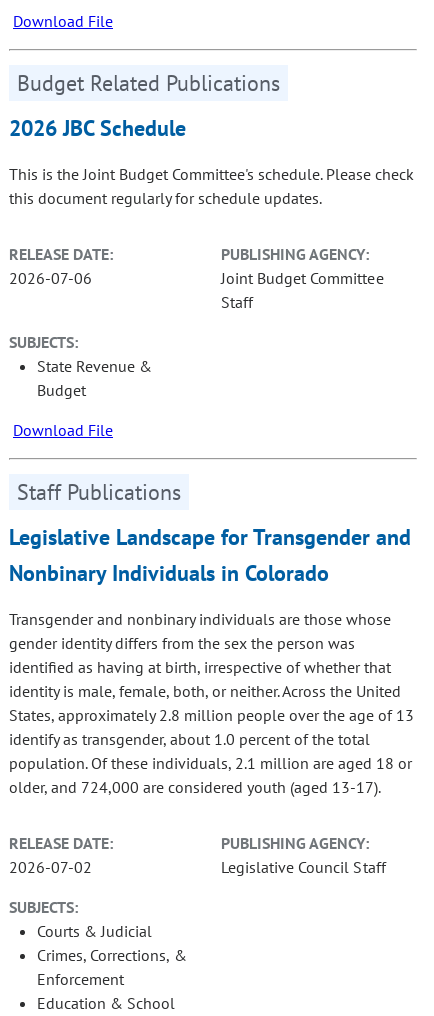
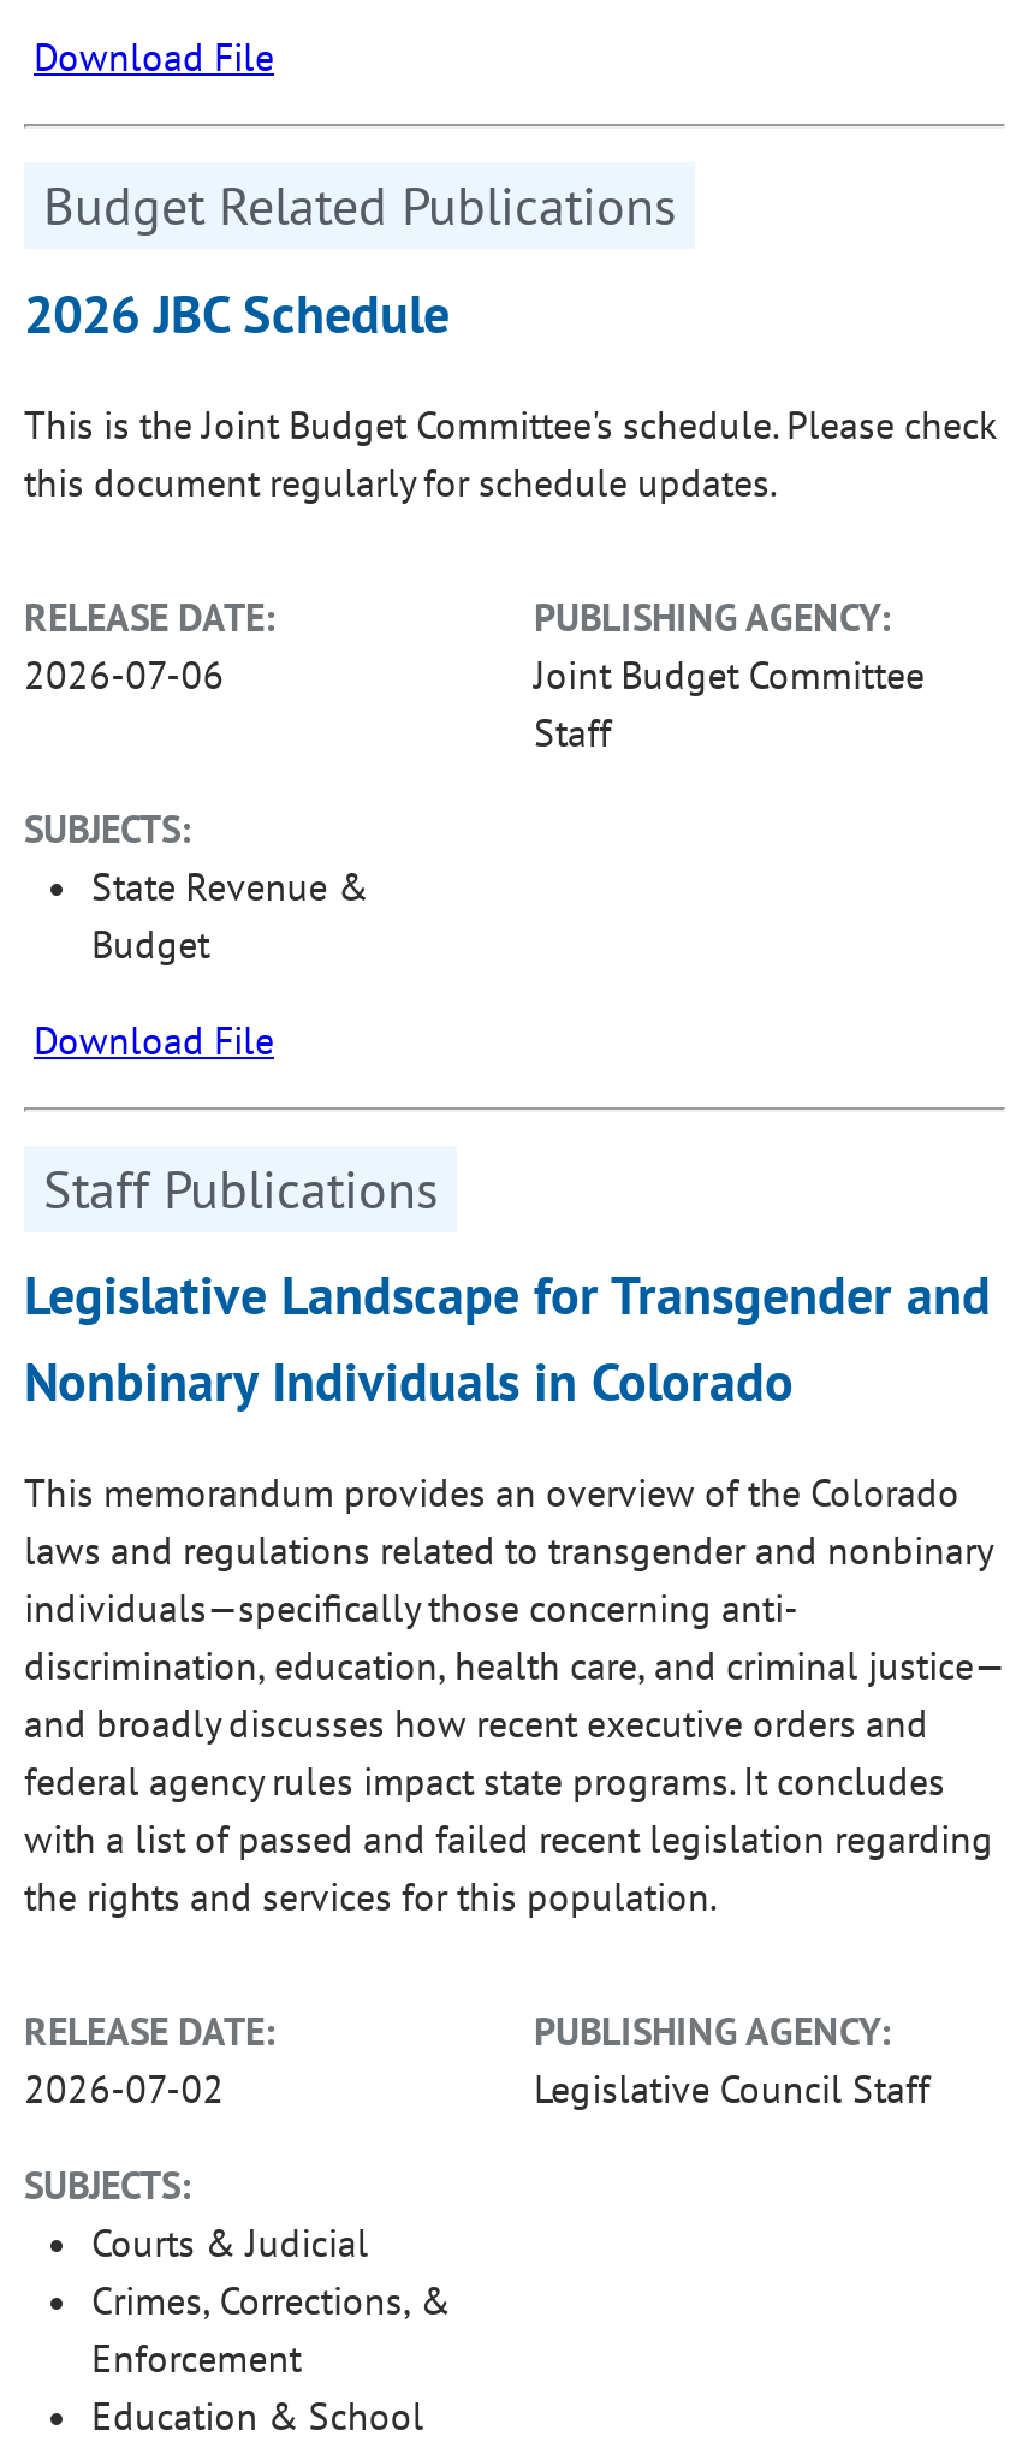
- Transgender and nonbinary individuals are those whose
- gender identity differs from the sex the person was
- identified as having at birth, irrespective of whether that
- identity is male, female, both, or neither. Across the United
- States, approximately 2.8 million people over the age of 13
- identify as transgender, about 1.0 percent of the total
- population. Of these individuals, 2.1 million are aged 18 or
- older, and 724,000 are considered youth (aged 13-17).
+ This memorandum provides an overview of the Colorado
+ laws and regulations related to transgender and nonbinary
+ individuals—specifically those concerning anti-
+ discrimination, education, health care, and criminal justice—
+ and broadly discusses how recent executive orders and
+ federal agency rules impact state programs. It concludes
+ with a list of passed and failed recent legislation regarding
+ the rights and services for this population.
